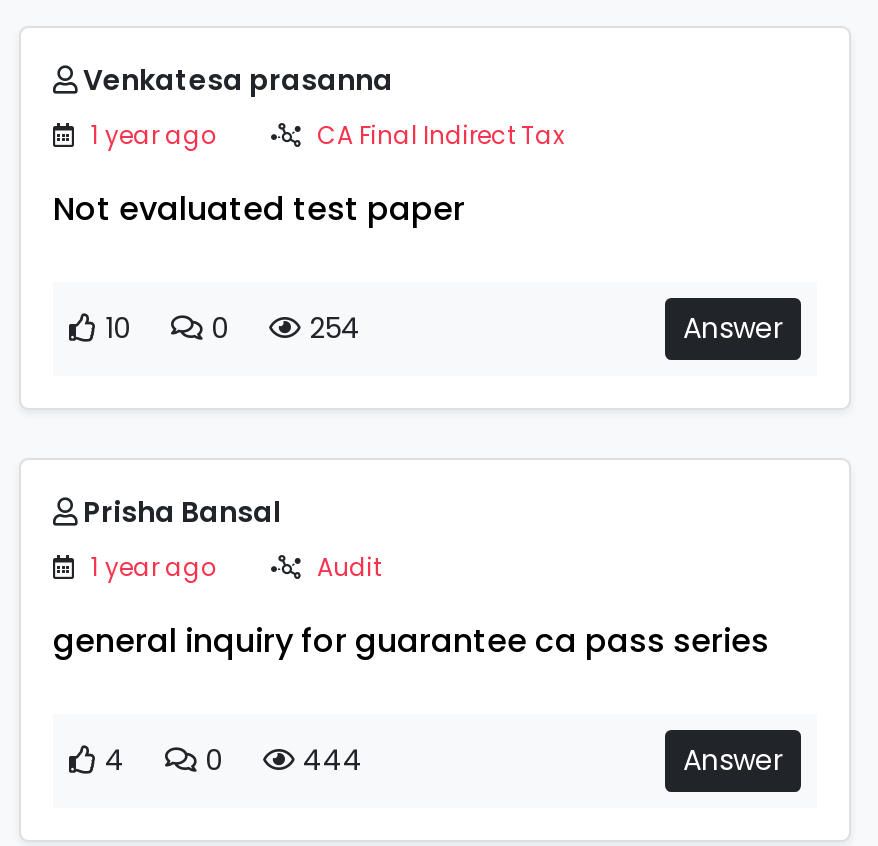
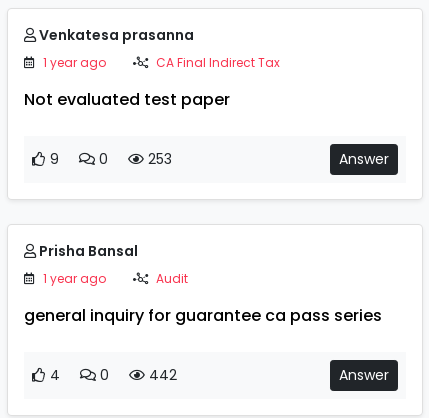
- 10
+ 9

- 254
+ 253

- 4 0 444
+ 4 0 442
